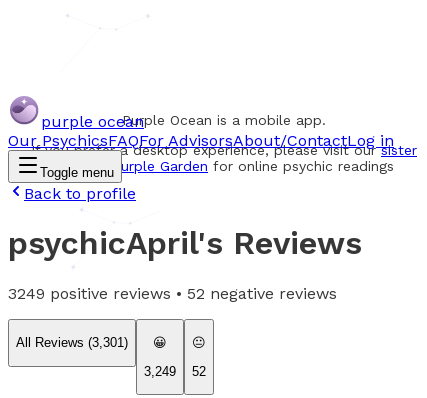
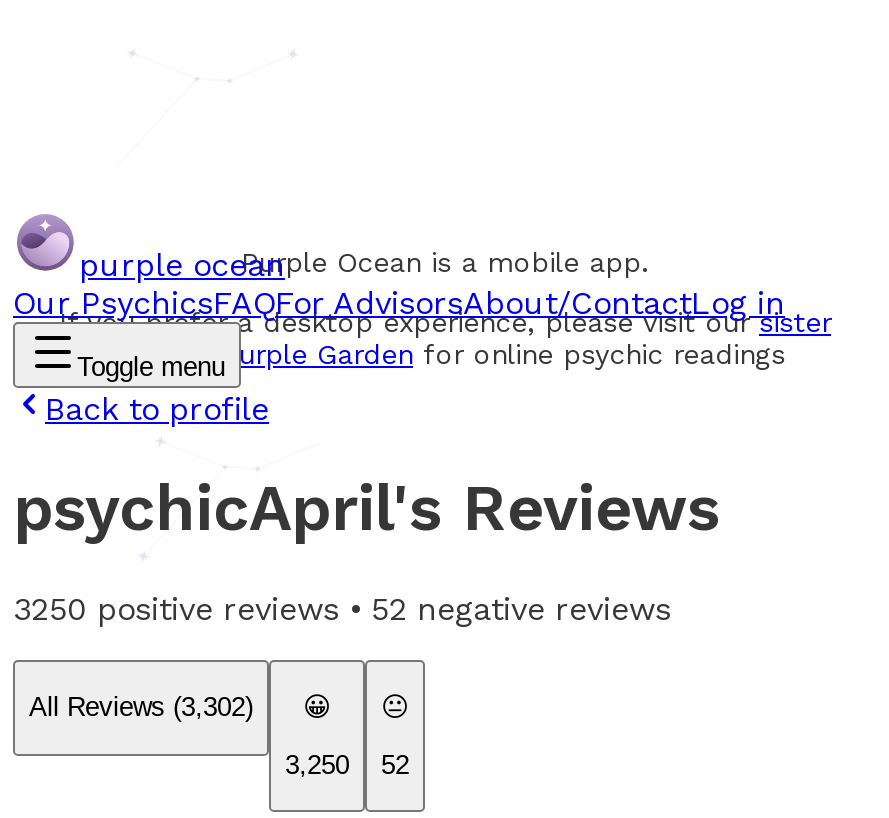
- 3249 positive reviews • 52 negative reviews
+ 3250 positive reviews • 52 negative reviews

- All Reviews (3,301)
+ All Reviews (3,302)

- 3,249 52
+ 3,250 52
